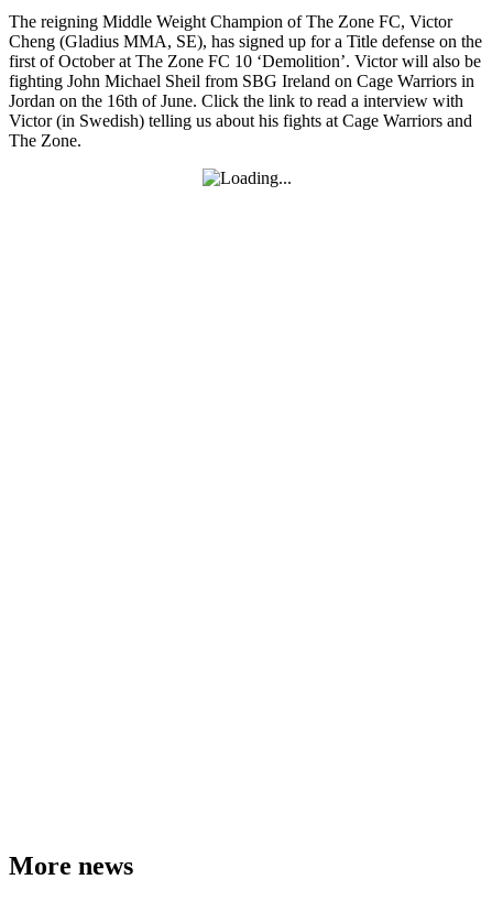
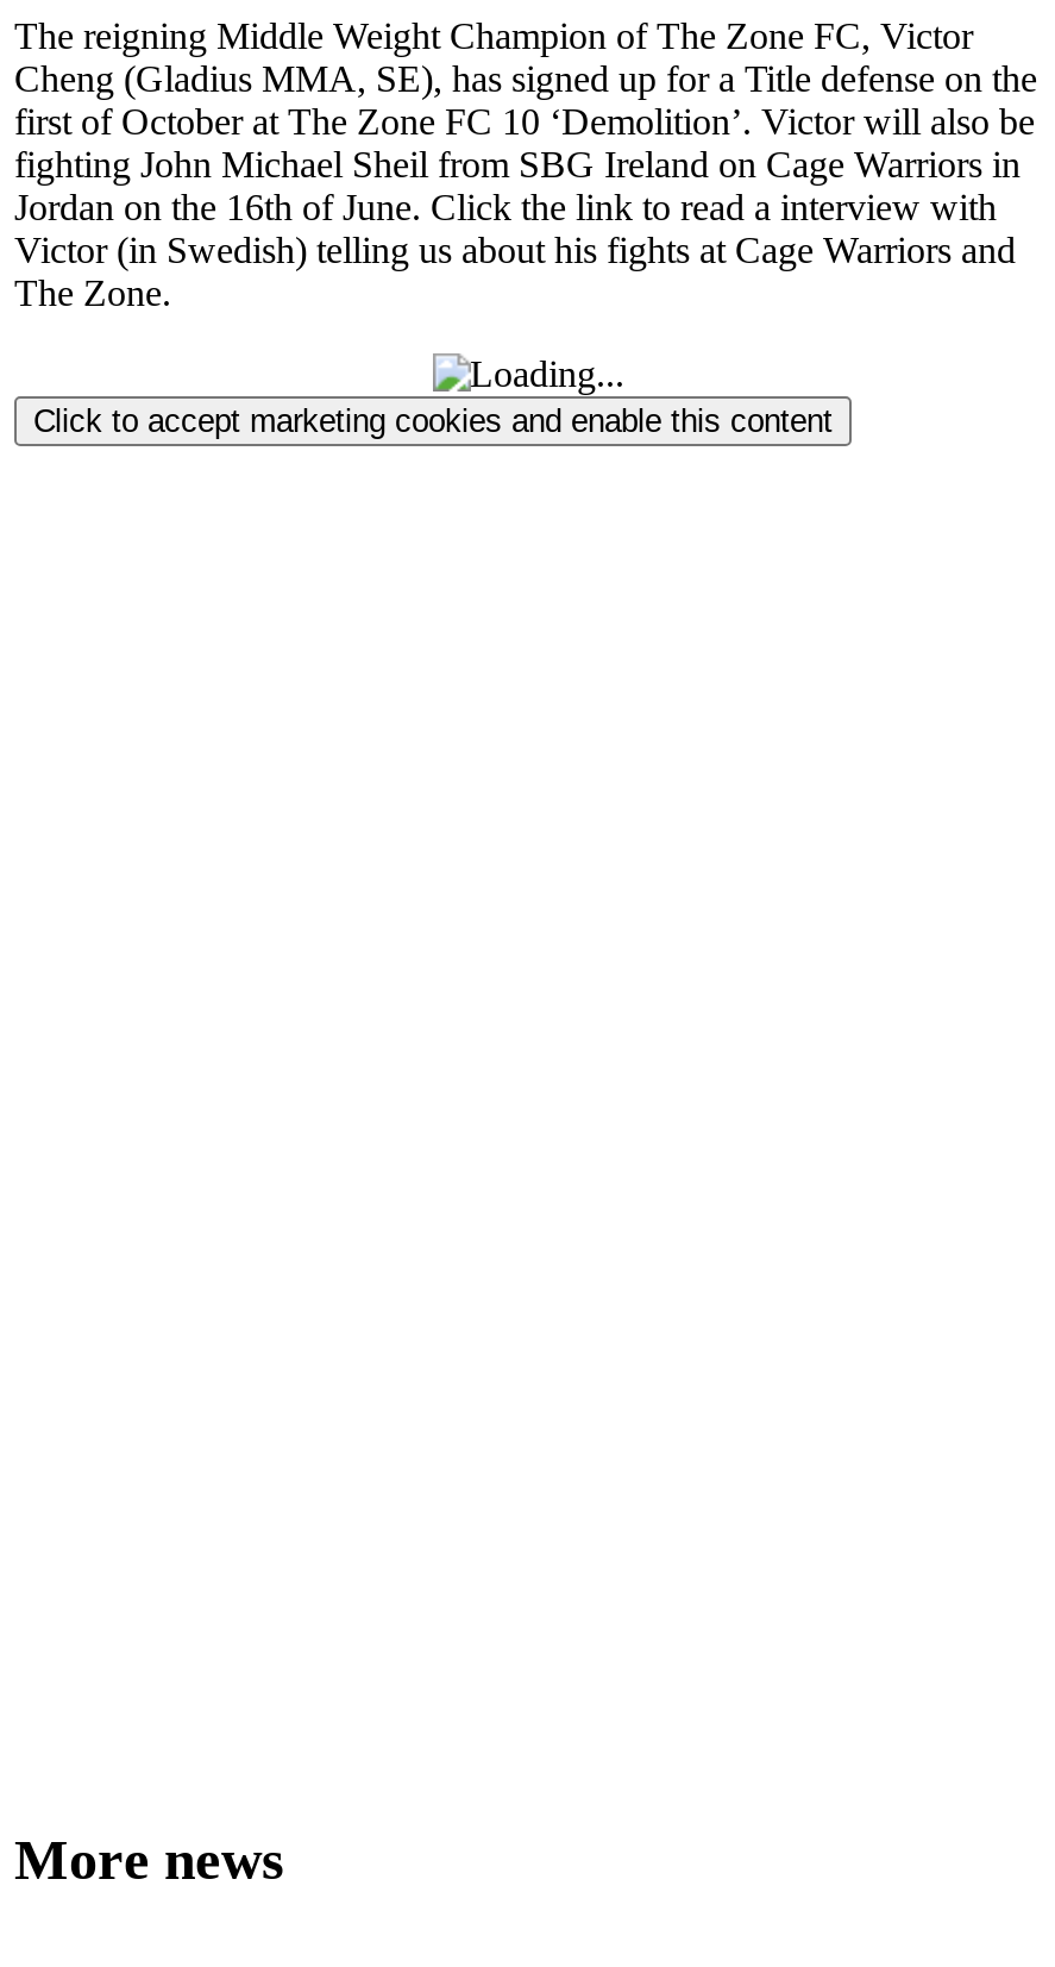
+ Click to accept marketing cookies and enable this content
